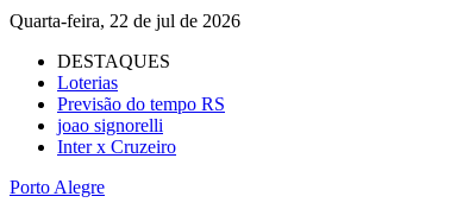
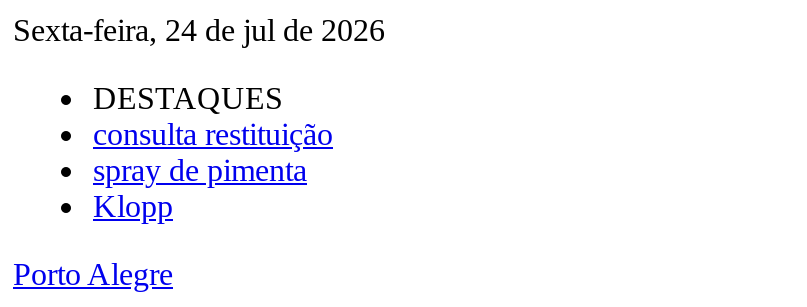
- Quarta-feira, 22 de jul de 2026
+ Sexta-feira, 24 de jul de 2026

- Loterias
- Previsão do tempo RS
- joao signorelli
- Inter x Cruzeiro
+ consulta restituição
+ spray de pimenta
+ Klopp
